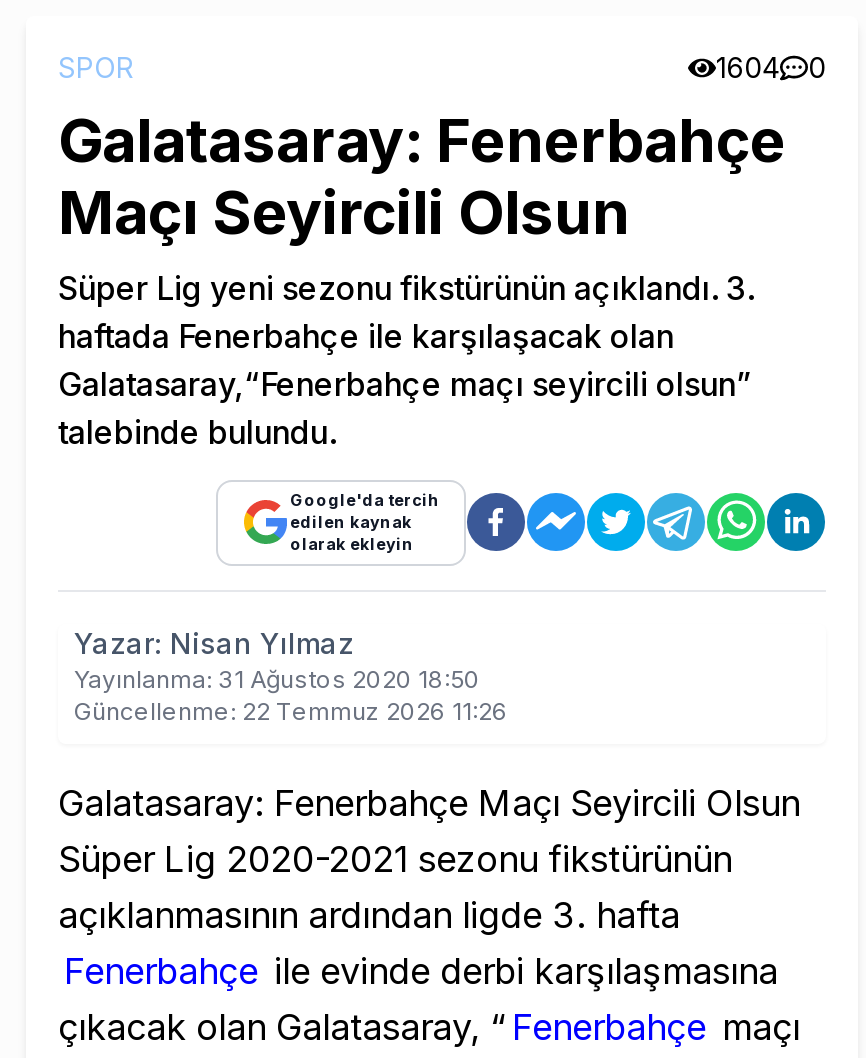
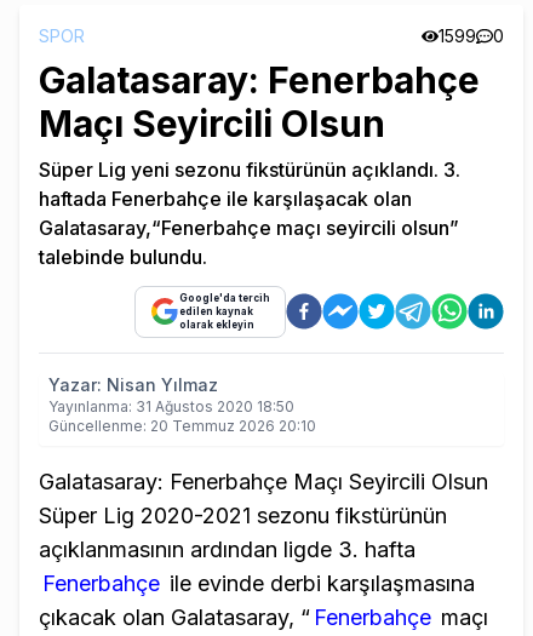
- 1604 0
+ 1599 0

- Güncellenme: 22 Temmuz 2026 11:26
+ Güncellenme: 20 Temmuz 2026 20:10
